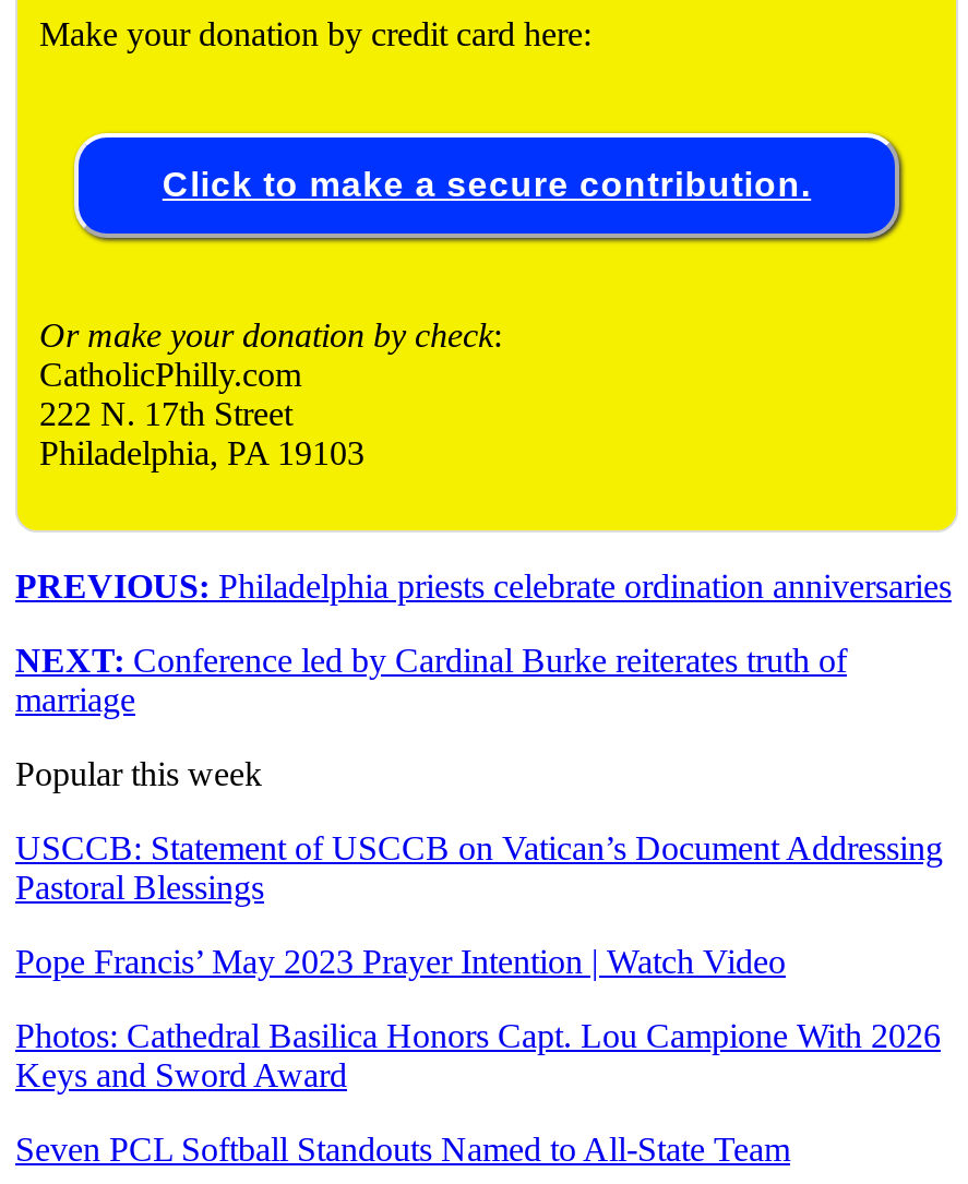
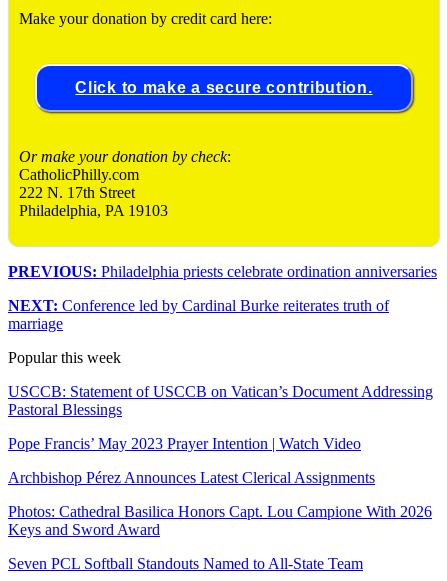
+ Archbishop Pérez Announces Latest Clerical Assignments
